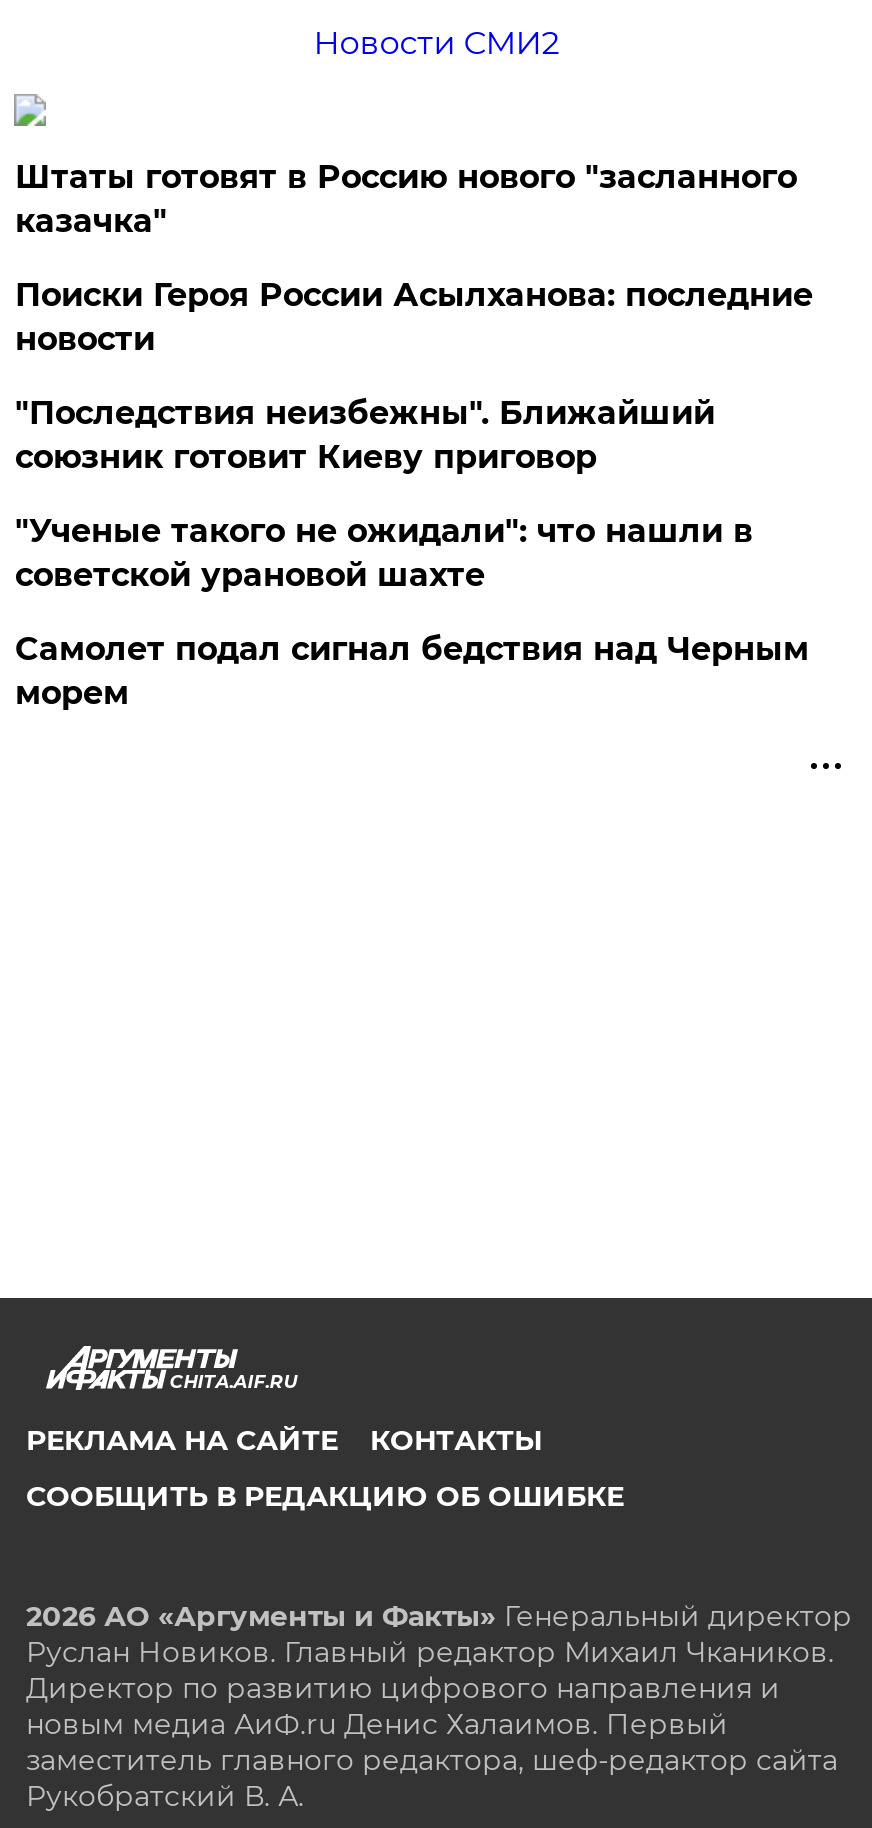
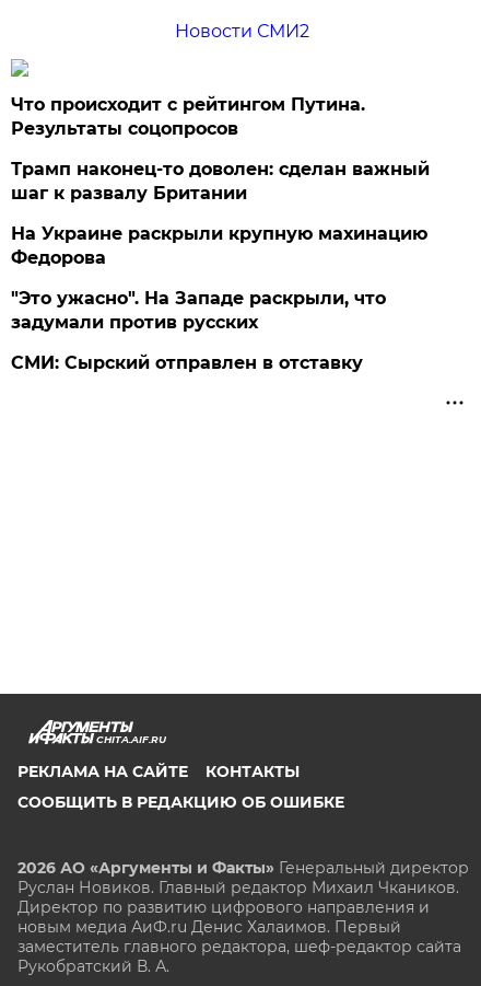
- Штаты готовят в Россию нового "засланного
- казачка"
+ Что происходит с рейтингом Путина.
+ Результаты соцопросов

- Поиски Героя России Асылханова: последние
- новости
+ Трамп наконец-то доволен: сделан важный
+ шаг к развалу Британии

- "Последствия неизбежны". Ближайший
- союзник готовит Киеву приговор
+ На Украине раскрыли крупную махинацию
+ Федорова

- "Ученые такого не ожидали": что нашли в
- советской урановой шахте
+ "Это ужасно". На Западе раскрыли, что
+ задумали против русских

- Самолет подал сигнал бедствия над Черным
- морем
+ СМИ: Сырский отправлен в отставку
